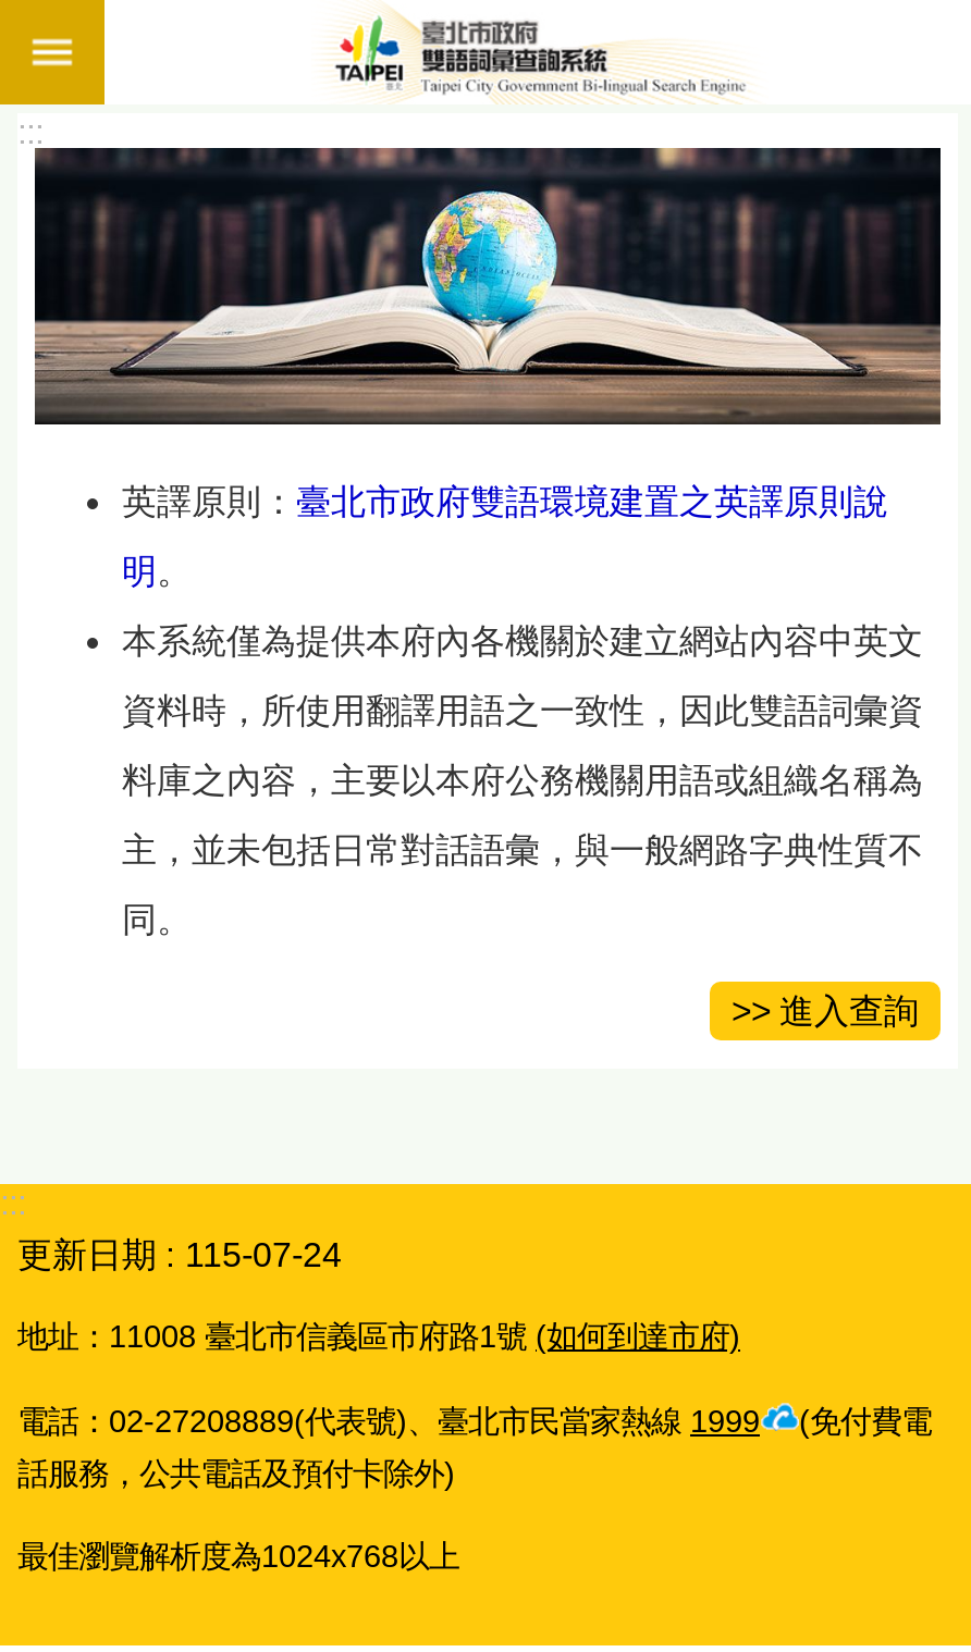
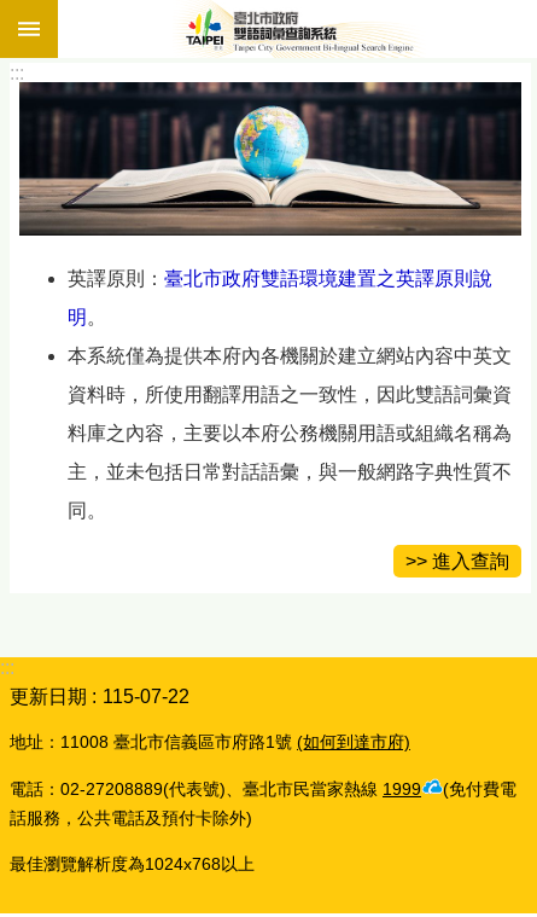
- 更新日期 115-07-24
+ 更新日期 115-07-22
